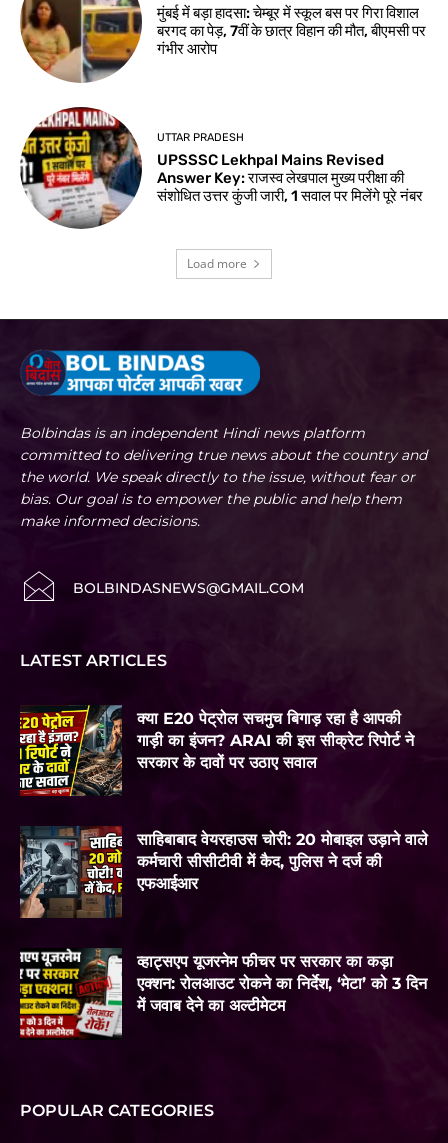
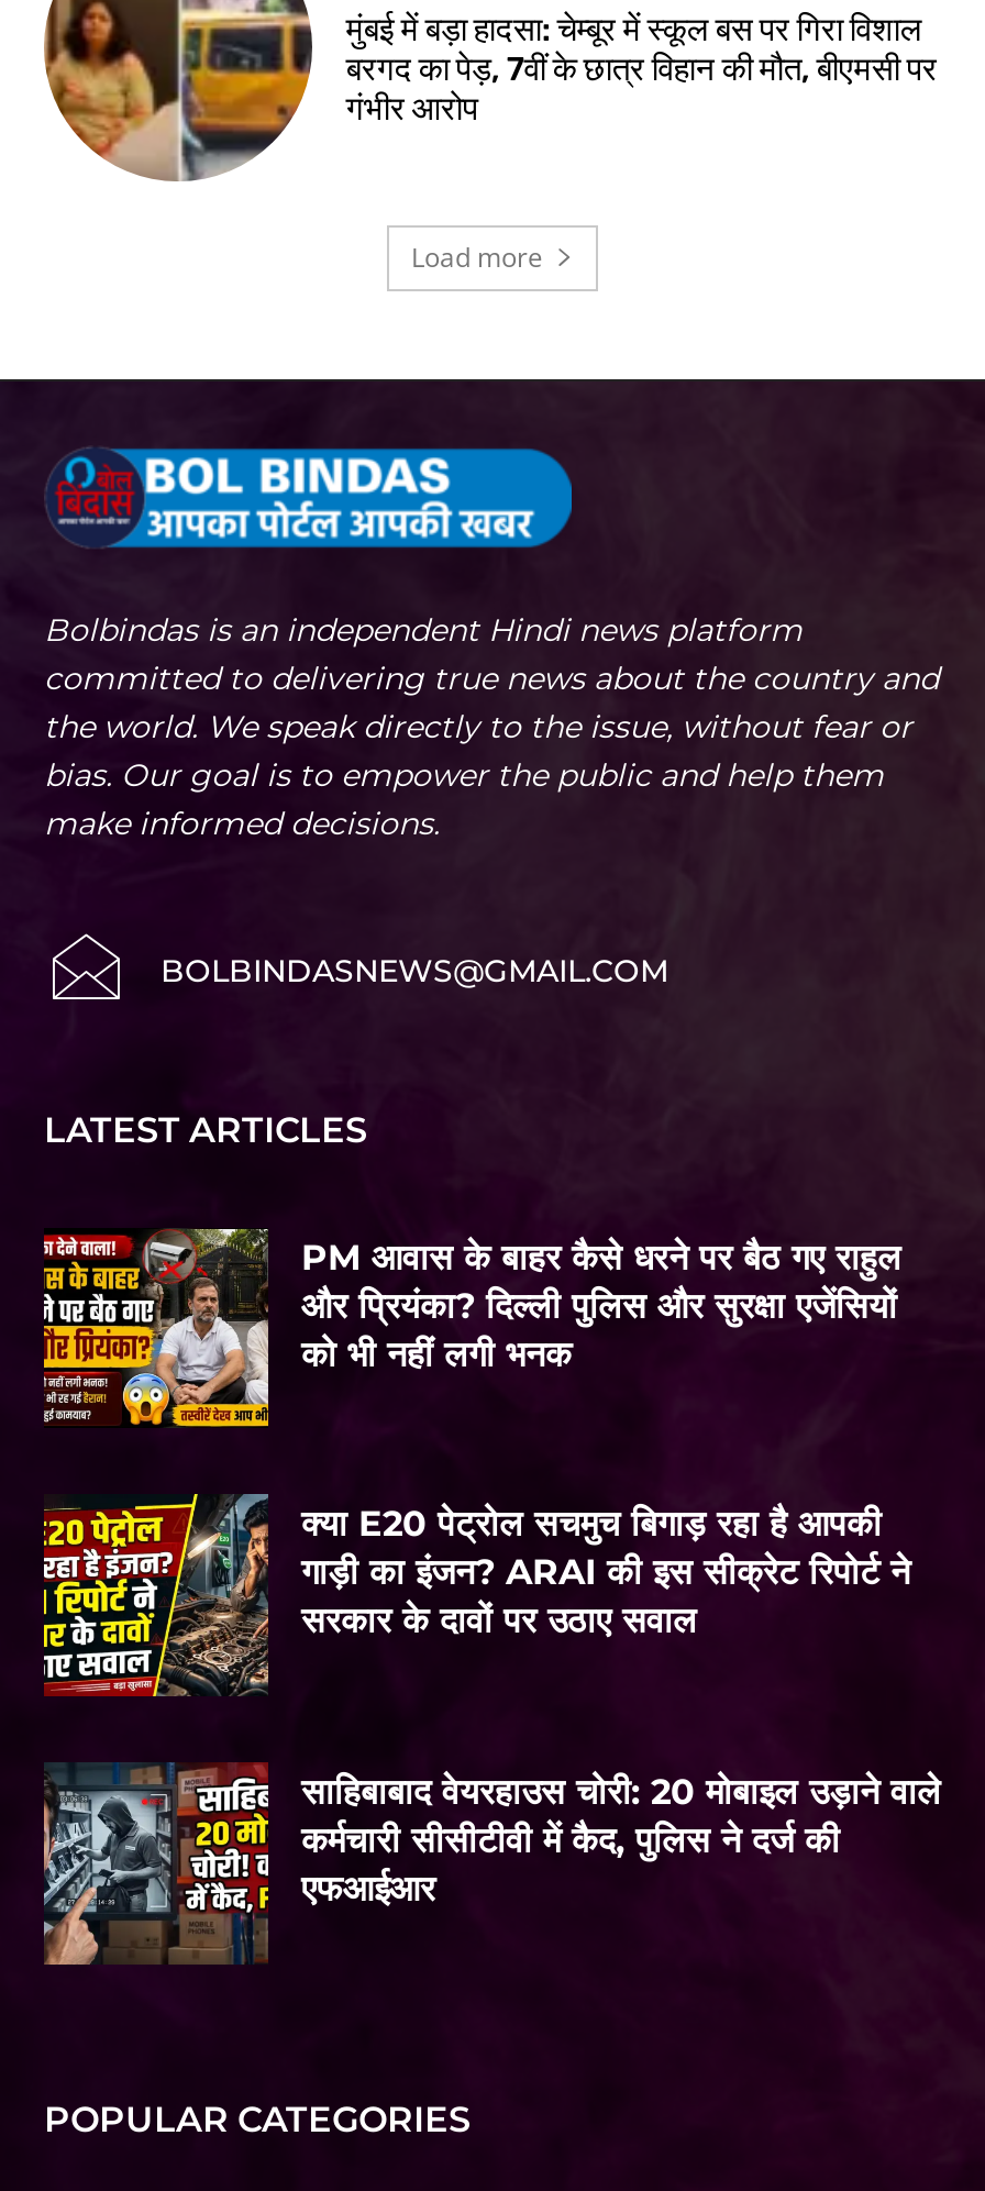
- [image]
- UTTAR PRADESH
- UPSSSC Lekhpal Mains Revised
- Answer Key: राजस्व लेखपाल मुख्य परीक्षा की
- संशोधित उत्तर कुंजी जारी, 1 सवाल पर मिलेंगे पूरे नंबर

+ [image]
+ PM आवास के बाहर कैसे धरने पर बैठ गए राहुल
+ और प्रियंका? दिल्ली पुलिस और सुरक्षा एजेंसियों
+ को भी नहीं लगी भनक

- [image]
- व्हाट्सएप यूजरनेम फीचर पर सरकार का कड़ा
- एक्शन: रोलआउट रोकने का निर्देश, ‘मेटा’ को 3 दिन
- में जवाब देने का अल्टीमेटम
